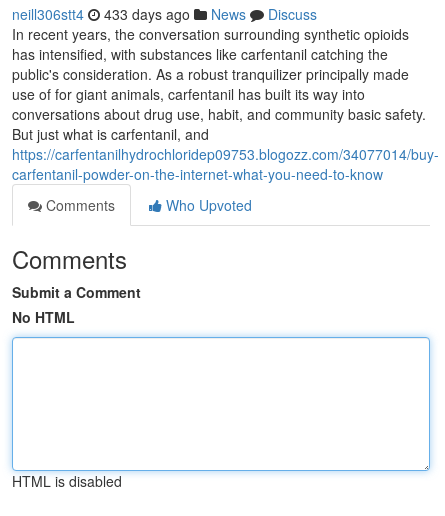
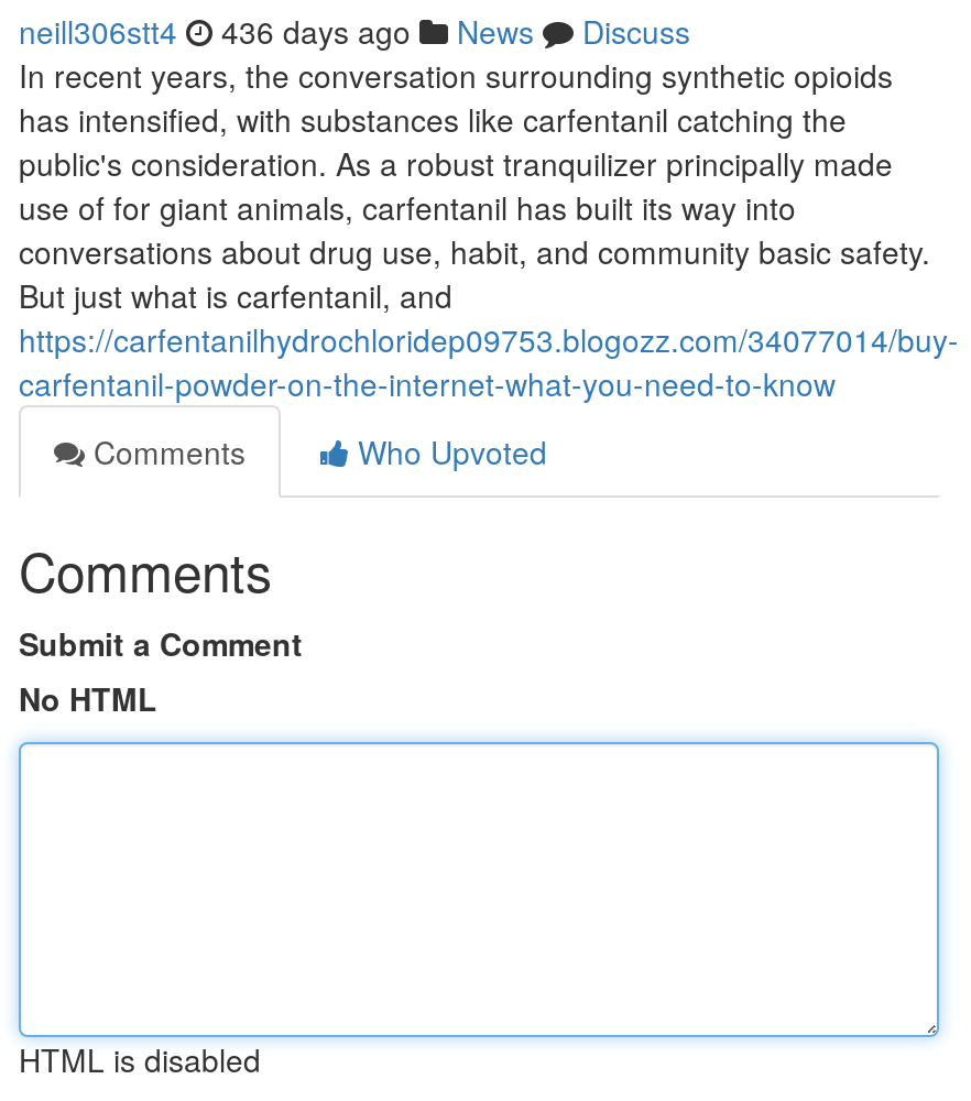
- neill306stt4 433 days ago News Discuss
+ neill306stt4 436 days ago News Discuss
